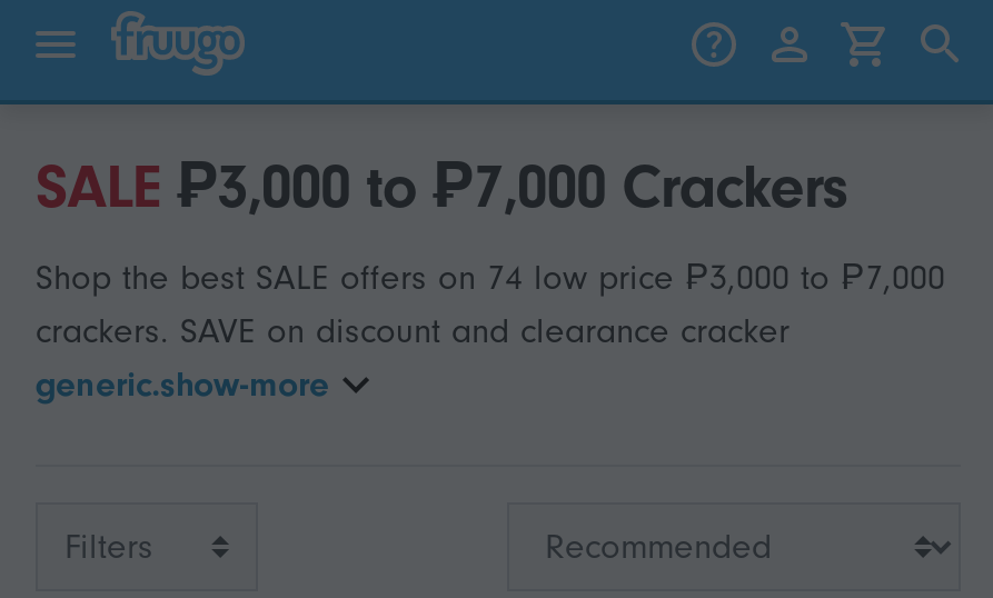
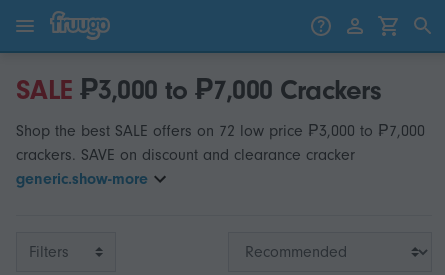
- Shop the best SALE offers on 74 low price ₱3,000 to ₱7,000
+ Shop the best SALE offers on 72 low price ₱3,000 to ₱7,000
